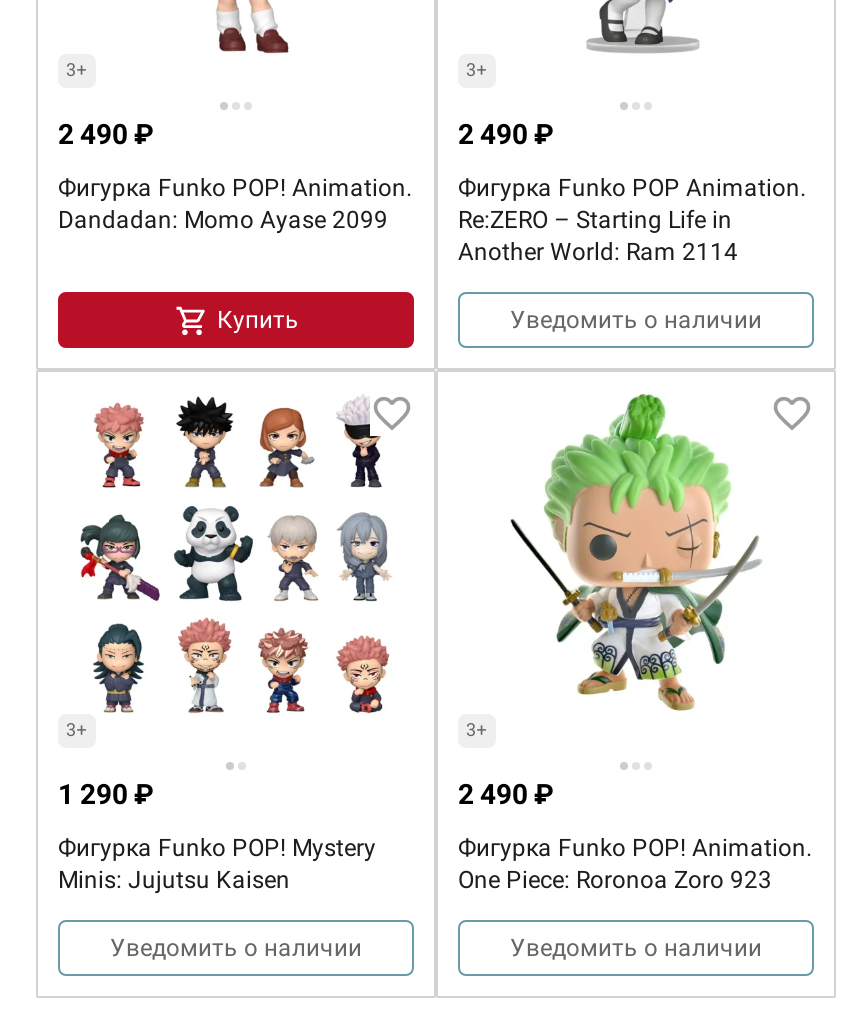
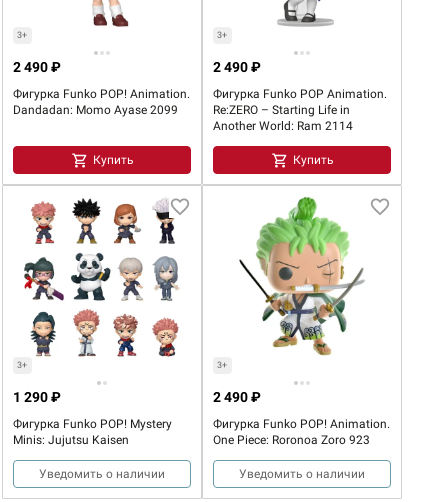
- Уведомить о наличии
+ Купить
